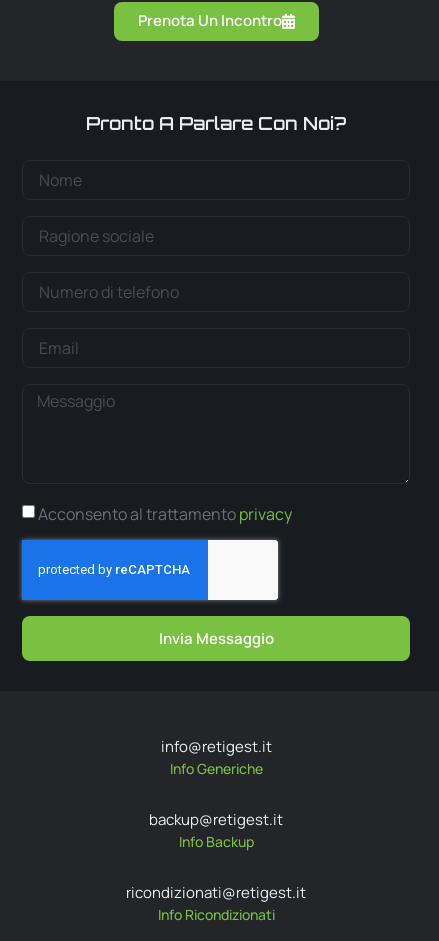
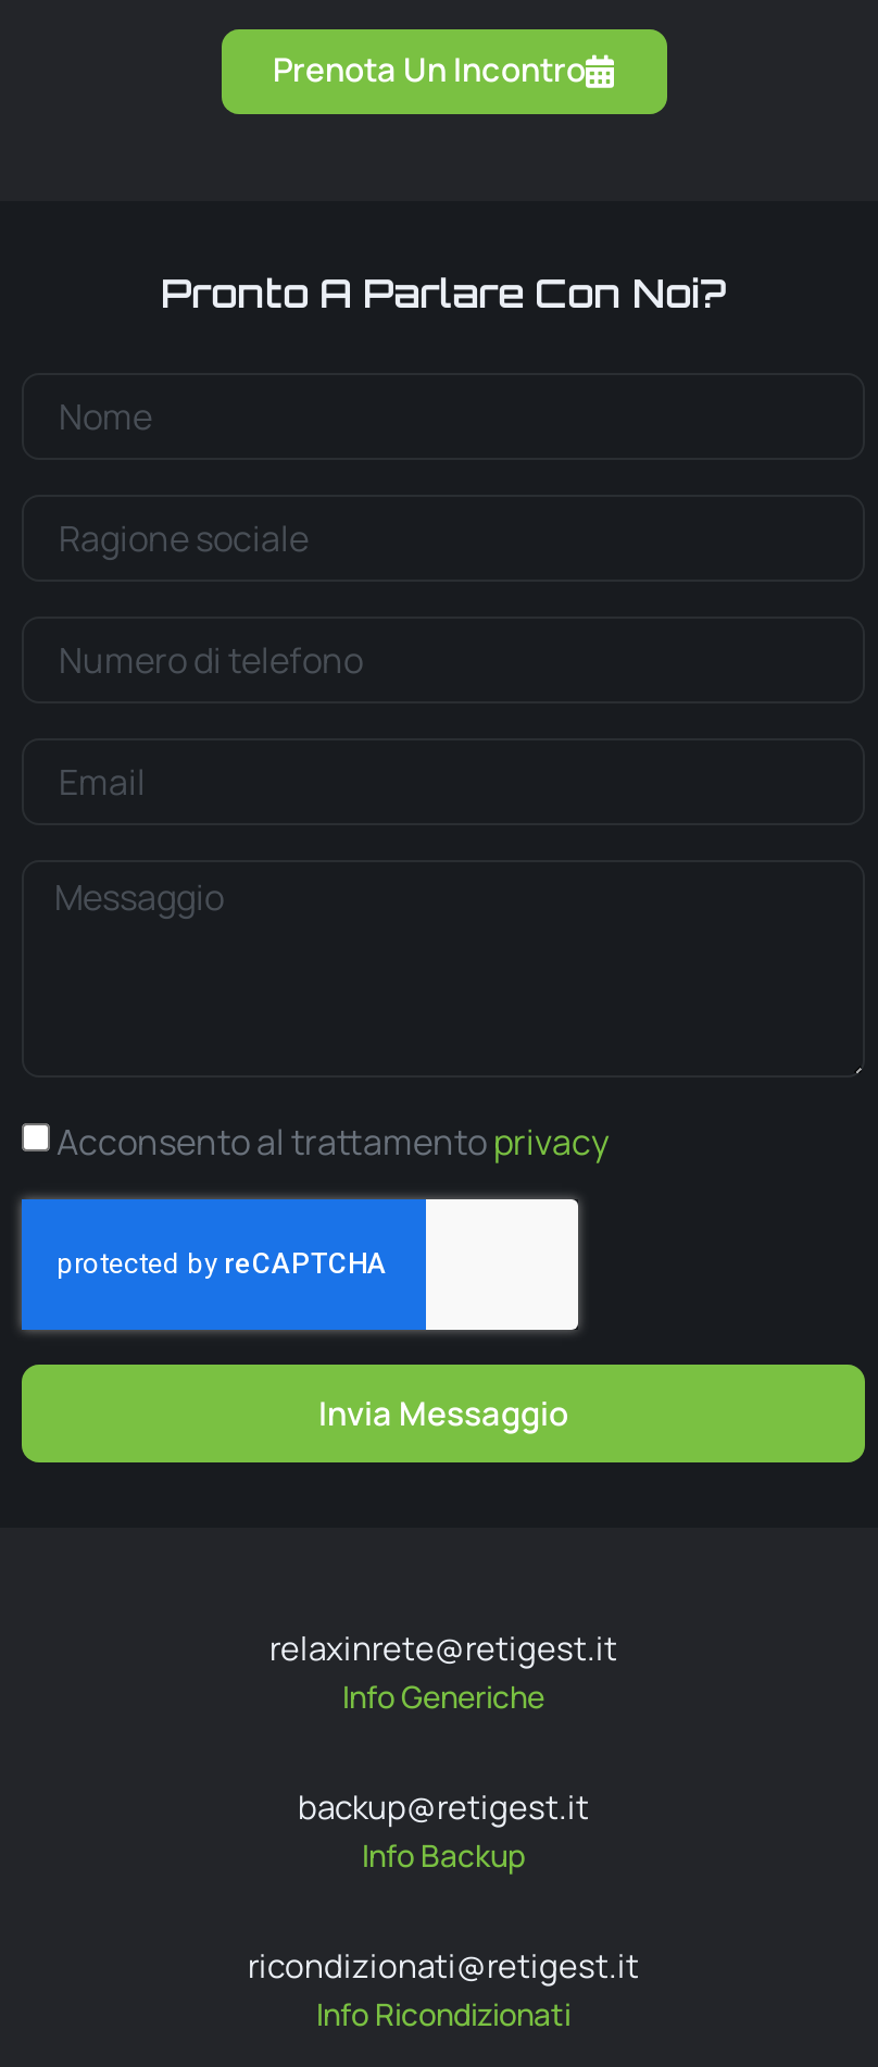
- info@retigest.it
+ relaxinrete@retigest.it
